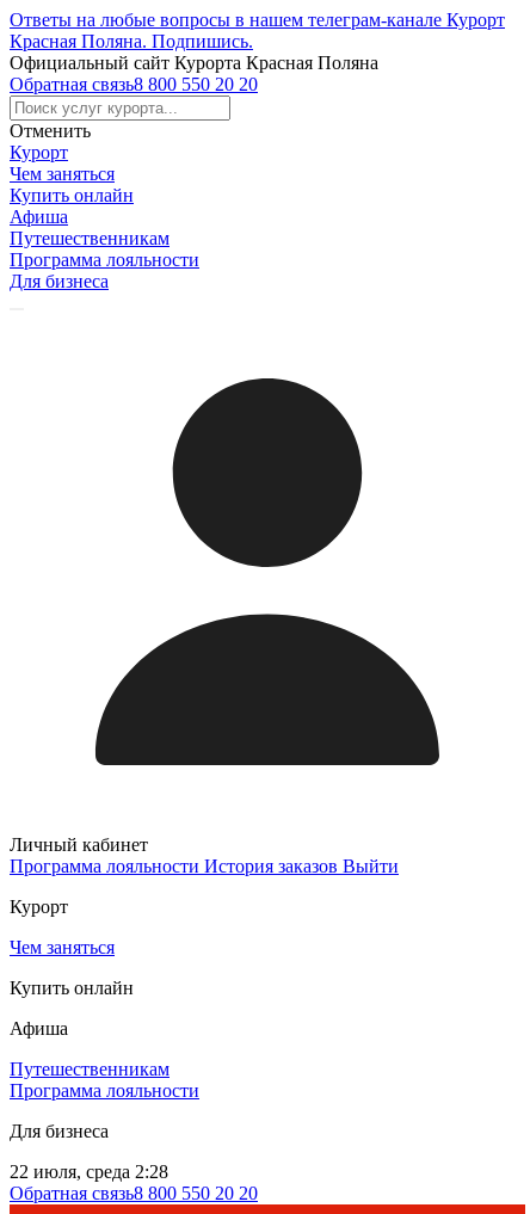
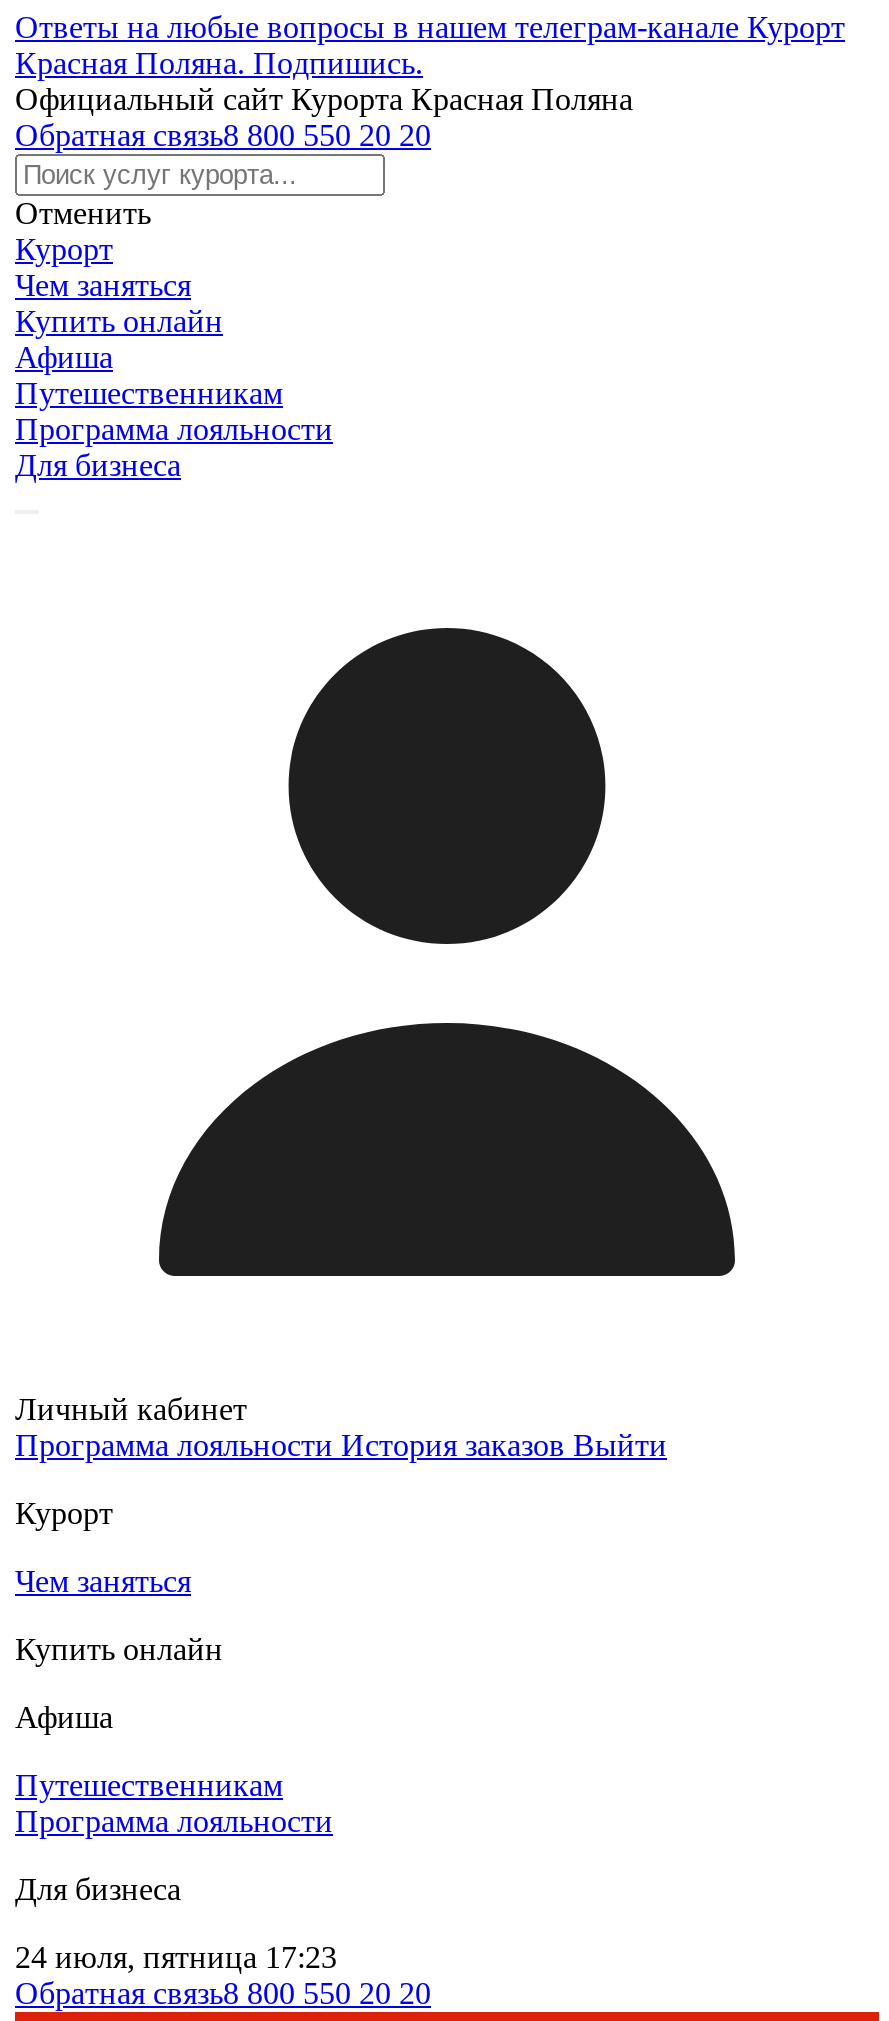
- 22 июля, среда 2:28
+ 24 июля, пятница 17:23
